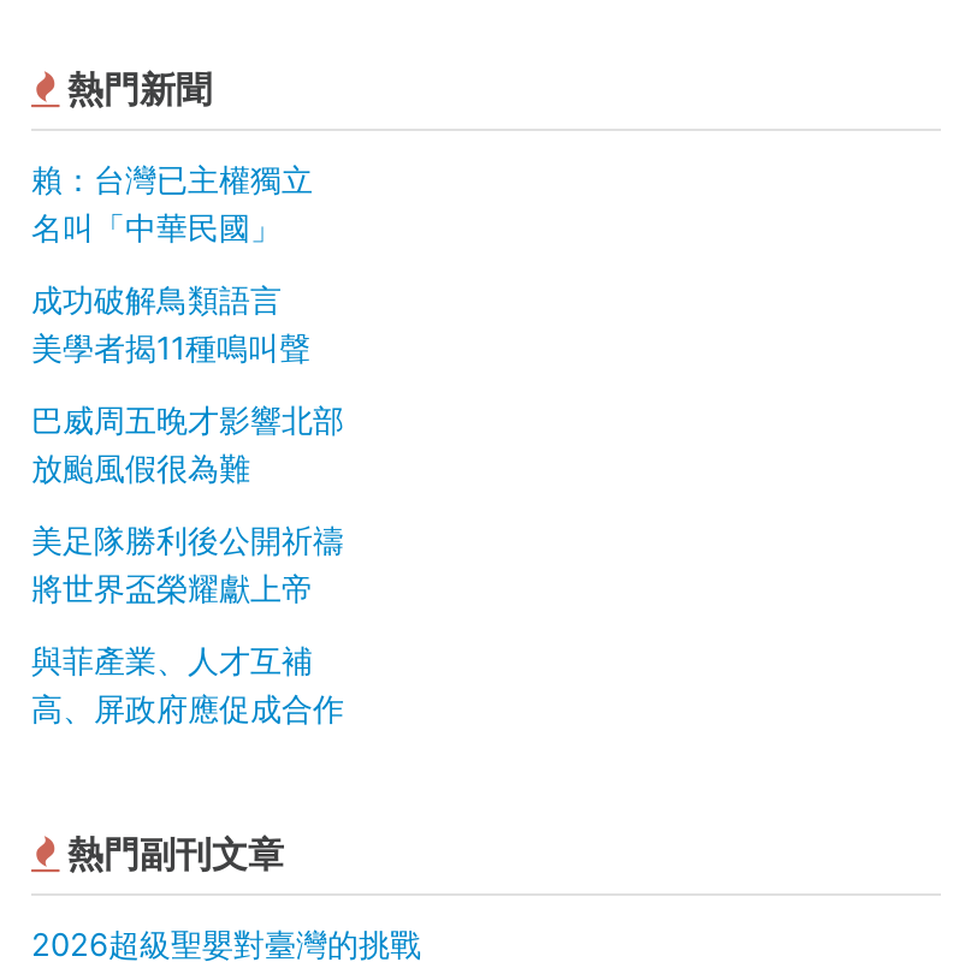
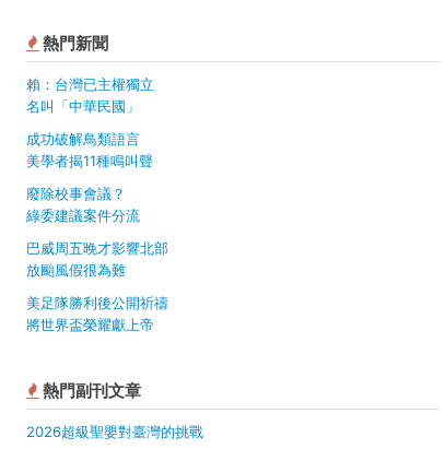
+ 廢除校事會議？
+ 綠委建議案件分流

moved down: 巴威周五晚才影響北部 | 放颱風假很為難 | 美足隊勝利後公開祈禱 | 將世界盃榮耀獻上帝

- 與菲產業、人才互補
- 高、屏政府應促成合作
